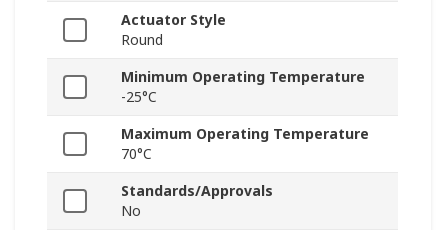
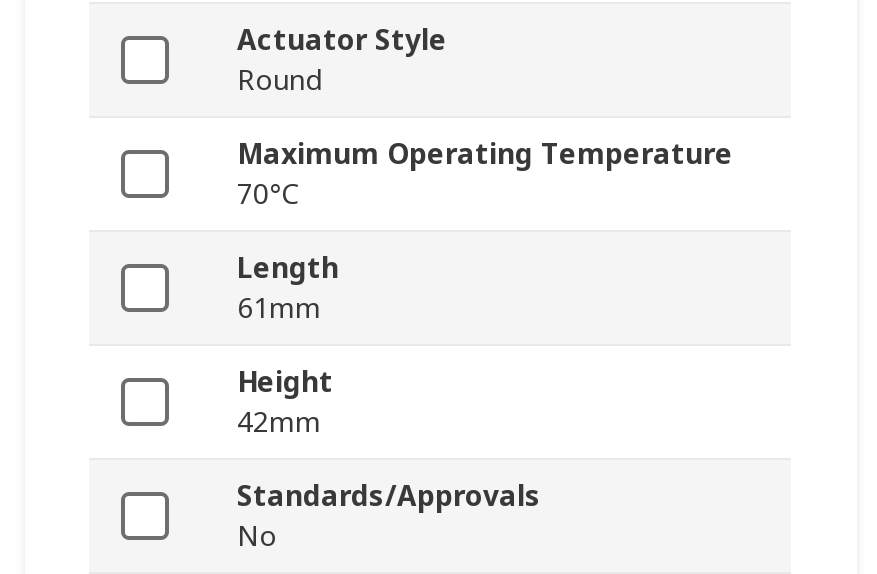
- Minimum Operating Temperature
- -25°C

moved up: Maximum Operating Temperature | 70°C

+ Length
+ 61mm
+ Height
+ 42mm
